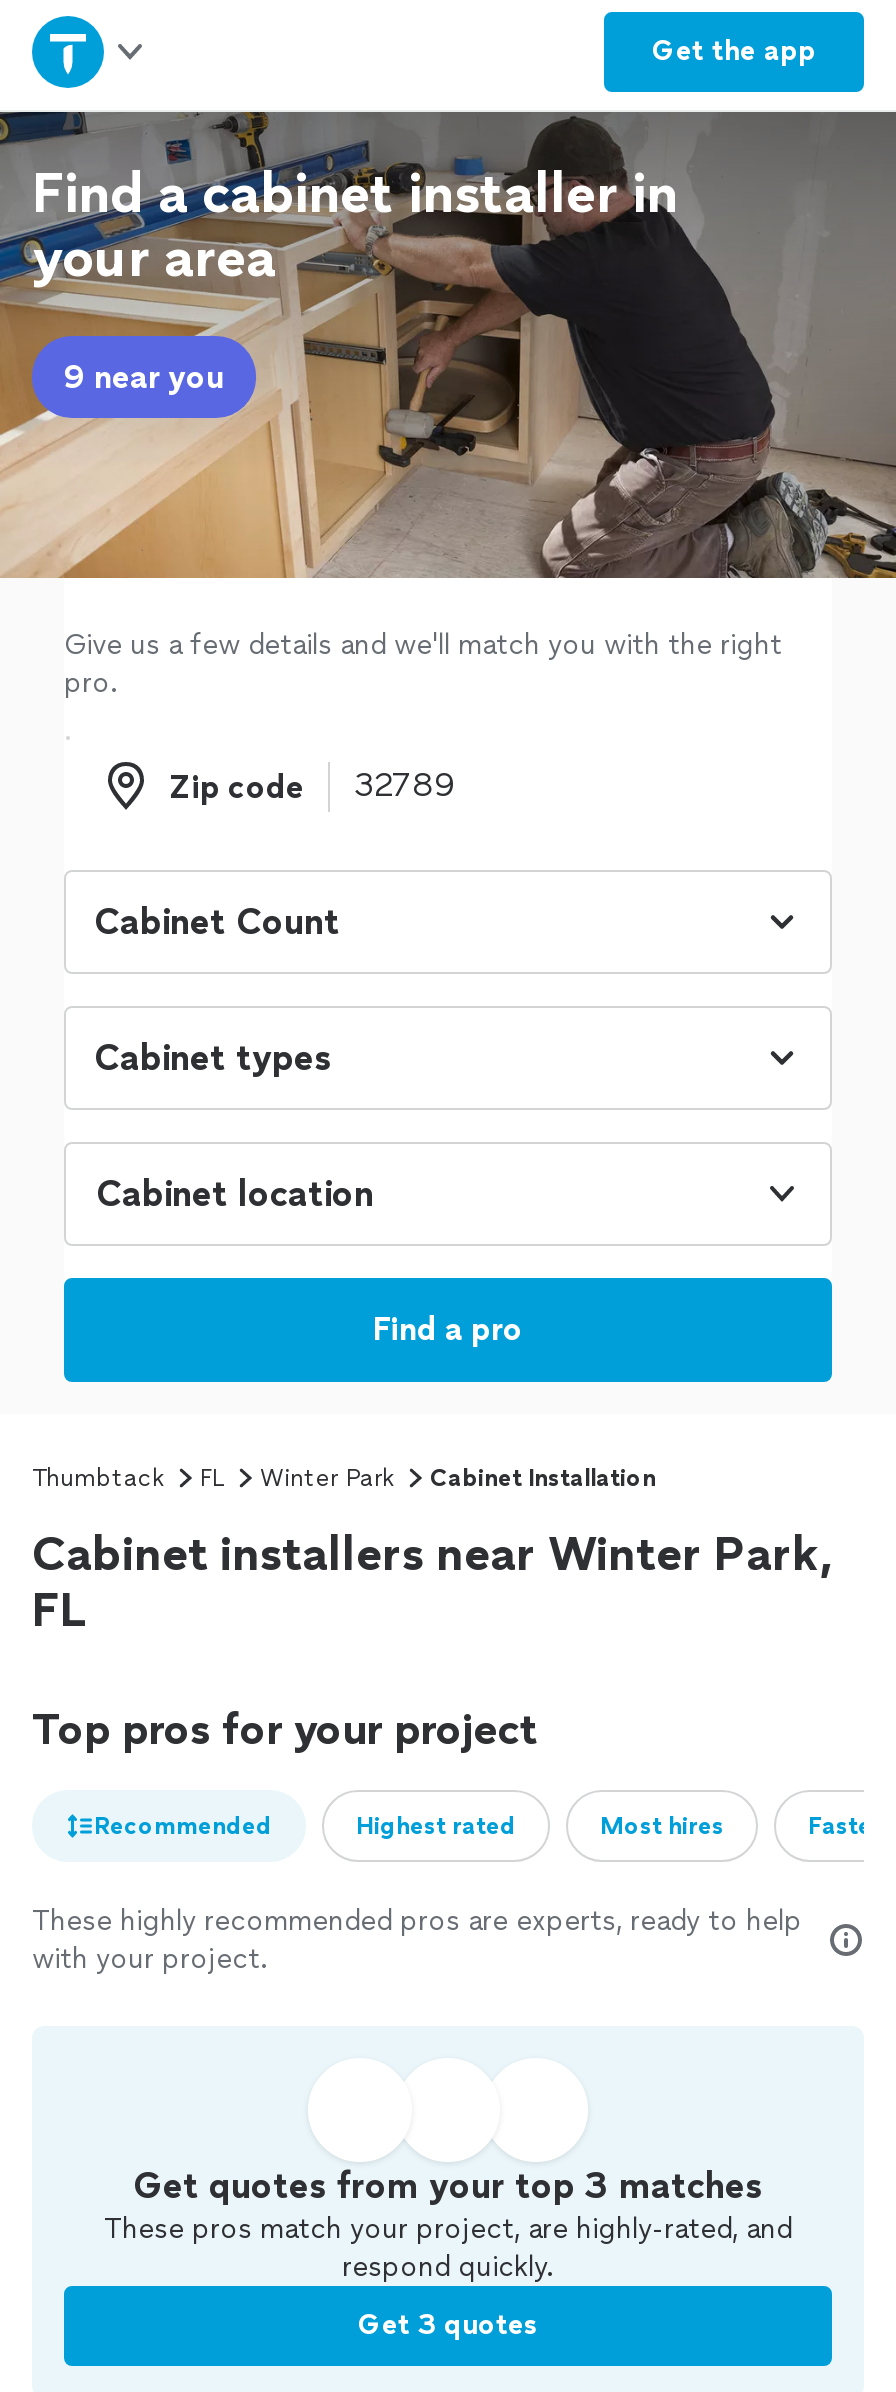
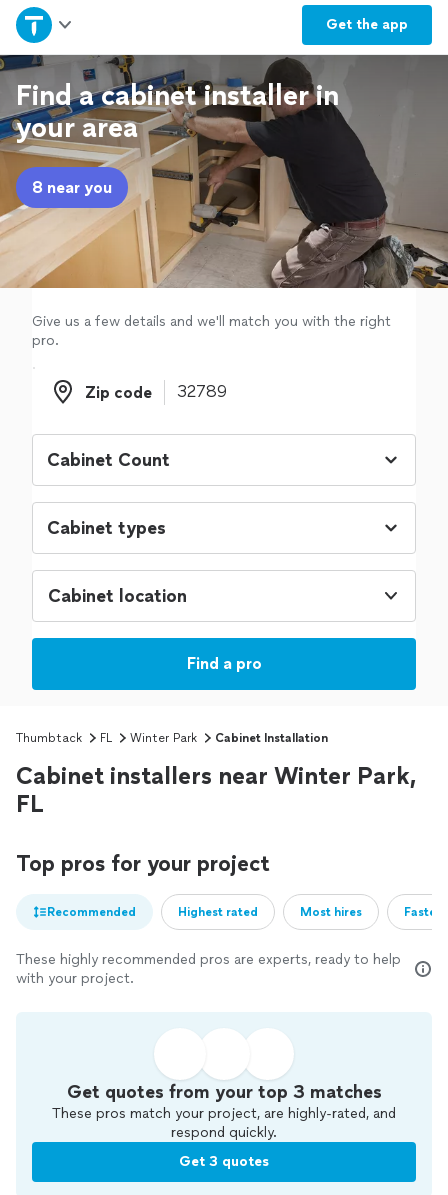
- 9 near you
+ 8 near you
